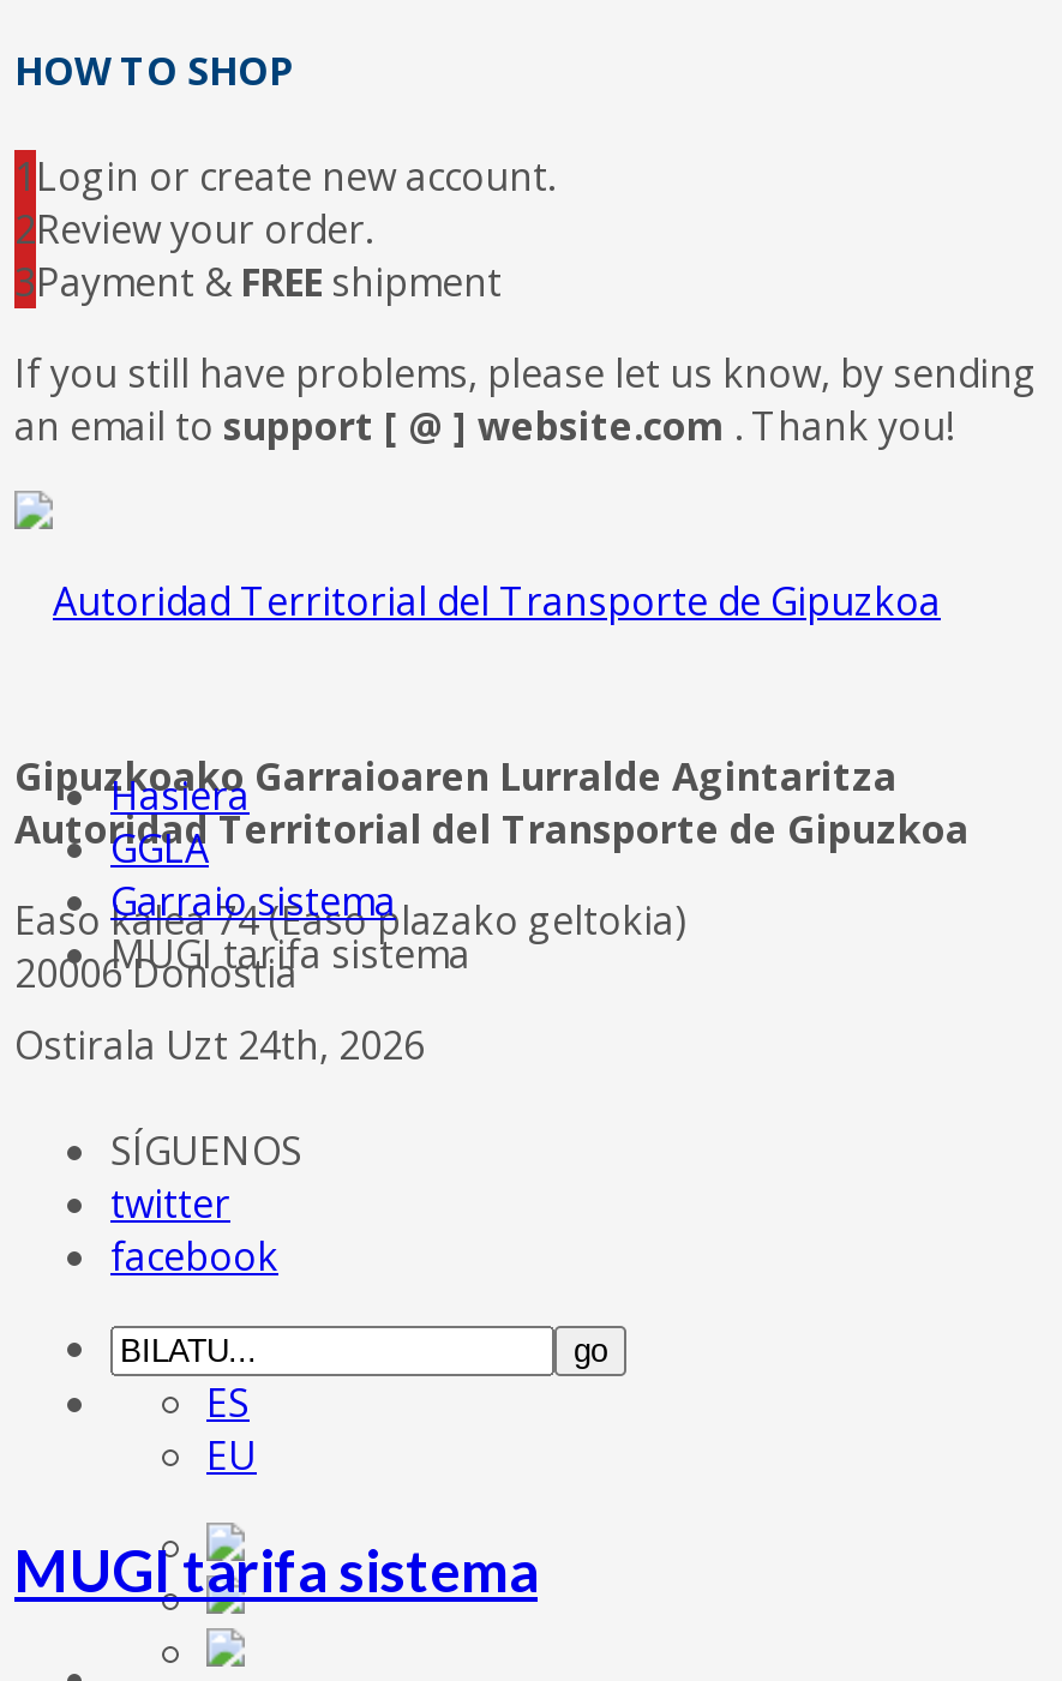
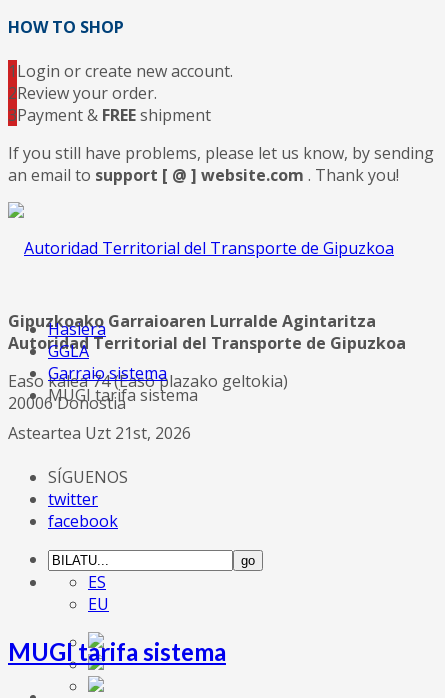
- Ostirala Uzt 24th, 2026
+ Asteartea Uzt 21st, 2026
